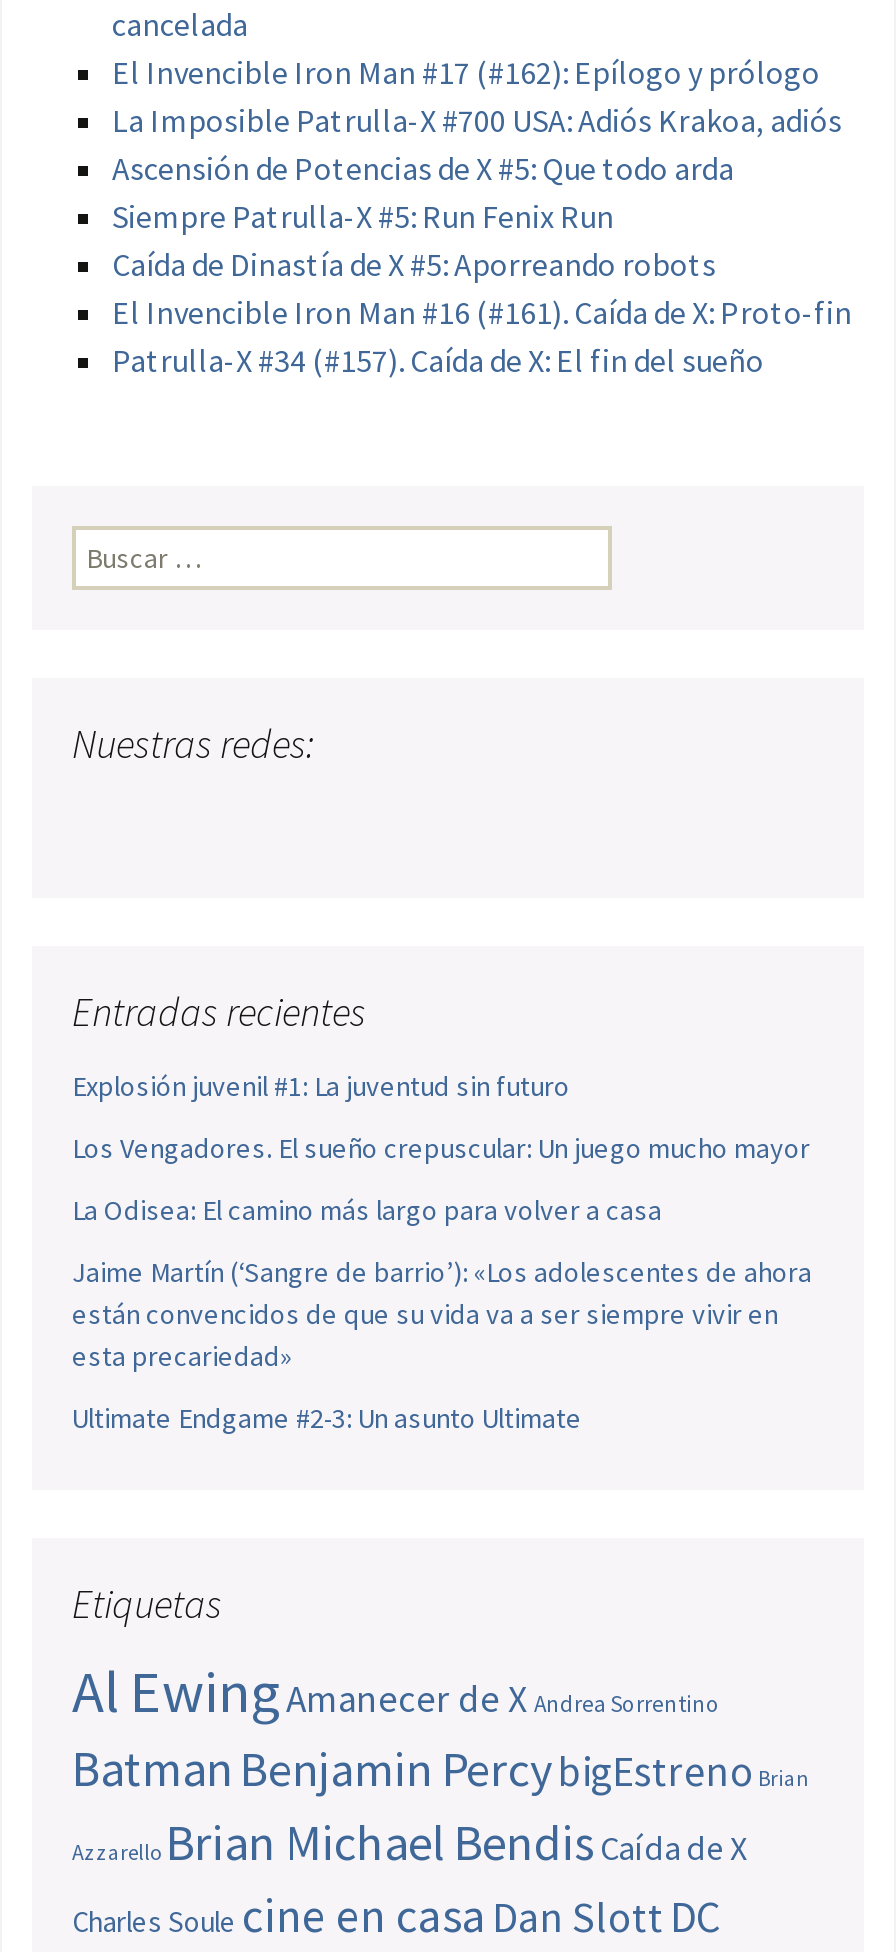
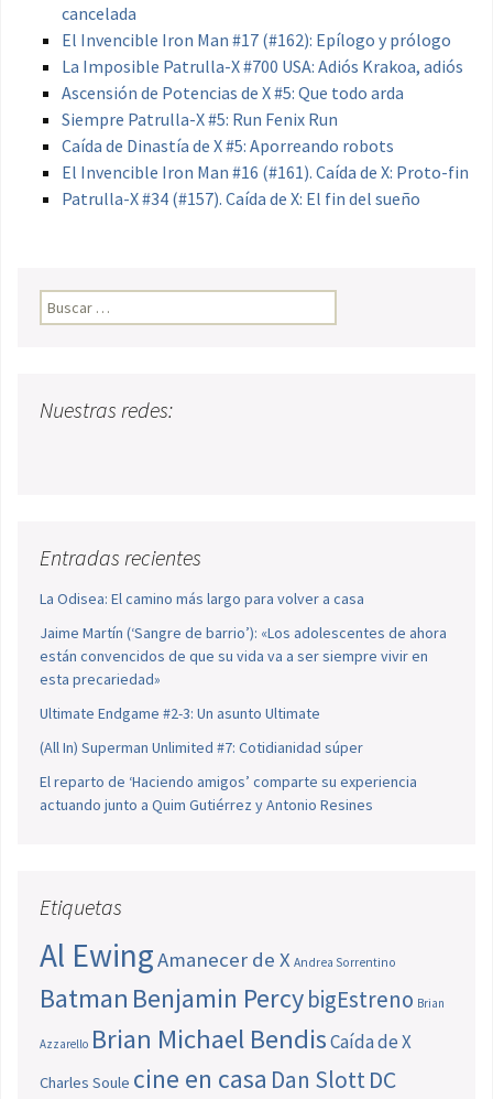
- Explosión juvenil #1: La juventud sin futuro
- Los Vengadores. El sueño crepuscular: Un juego mucho mayor

moved up: La Odisea: El camino más largo para volver a casa | Jaime Martín (‘Sangre de barrio’): «Los adolescentes de ahora | están convencidos de que su vida va a ser siempre vivir en | esta precariedad» | Ultimate Endgame #2-3: Un asunto Ultimate

+ (All In) Superman Unlimited #7: Cotidianidad súper
+ El reparto de ‘Haciendo amigos’ comparte su experiencia
+ actuando junto a Quim Gutiérrez y Antonio Resines
